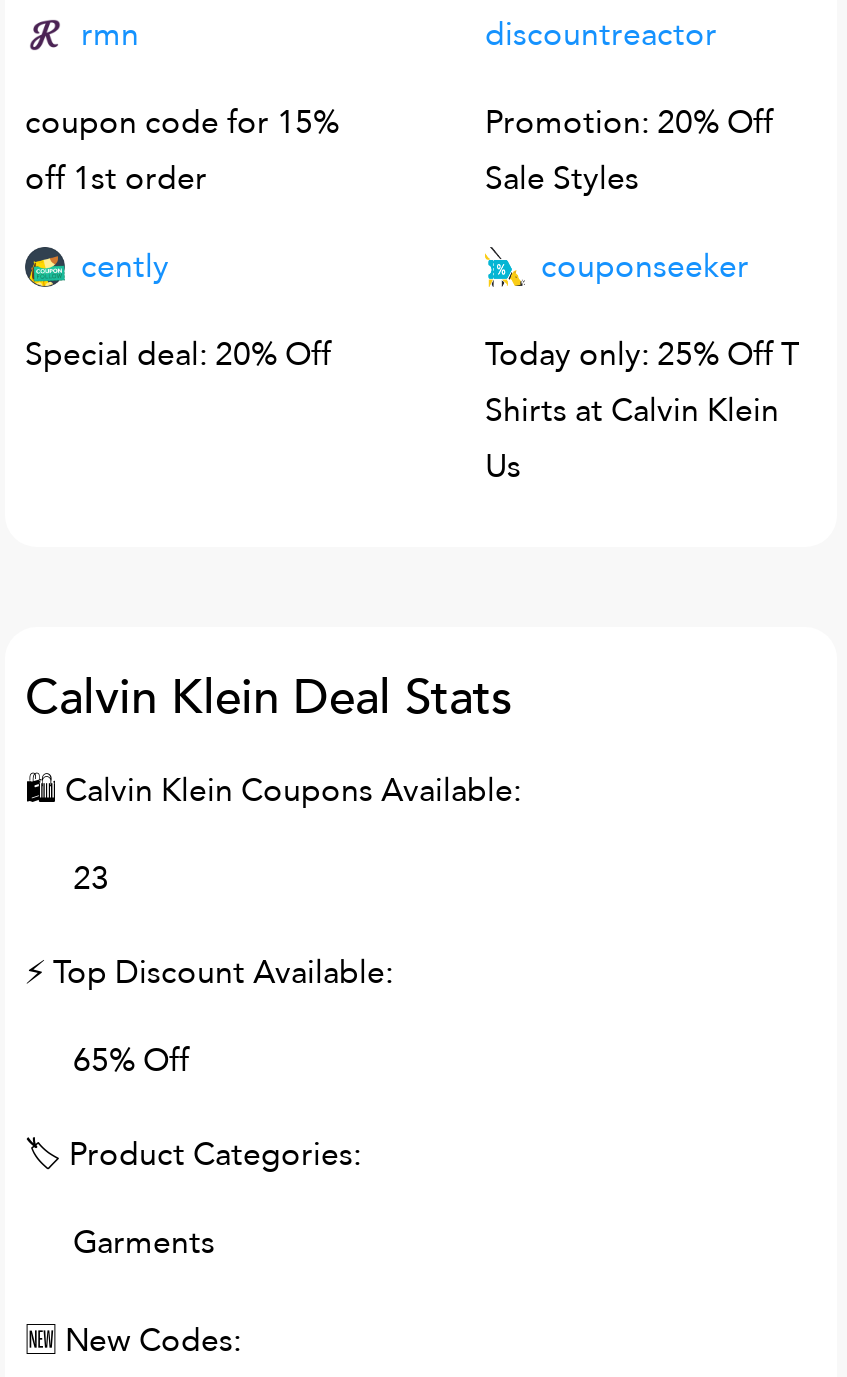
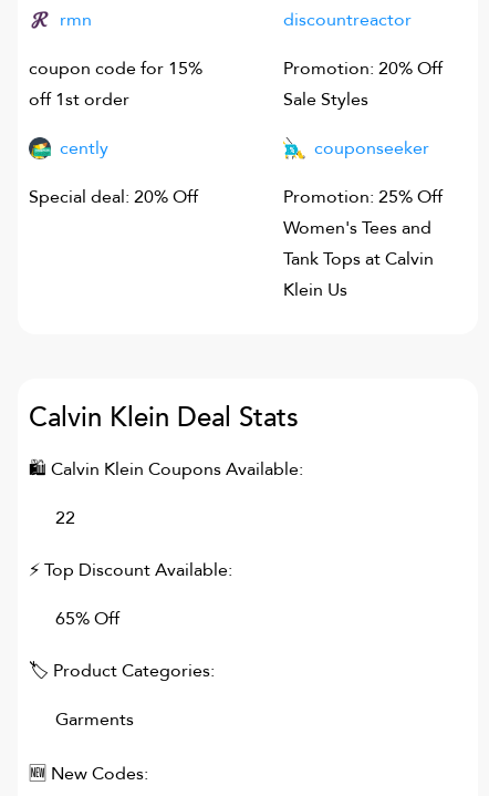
- Today only: 25% Off T
- Shirts at Calvin Klein
- Us
+ Promotion: 25% Off
+ Women's Tees and
+ Tank Tops at Calvin
+ Klein Us

- 23
+ 22
